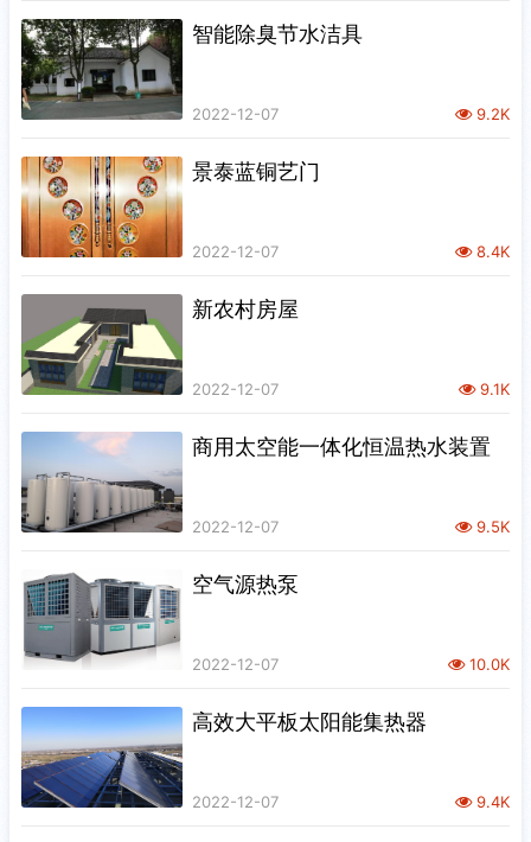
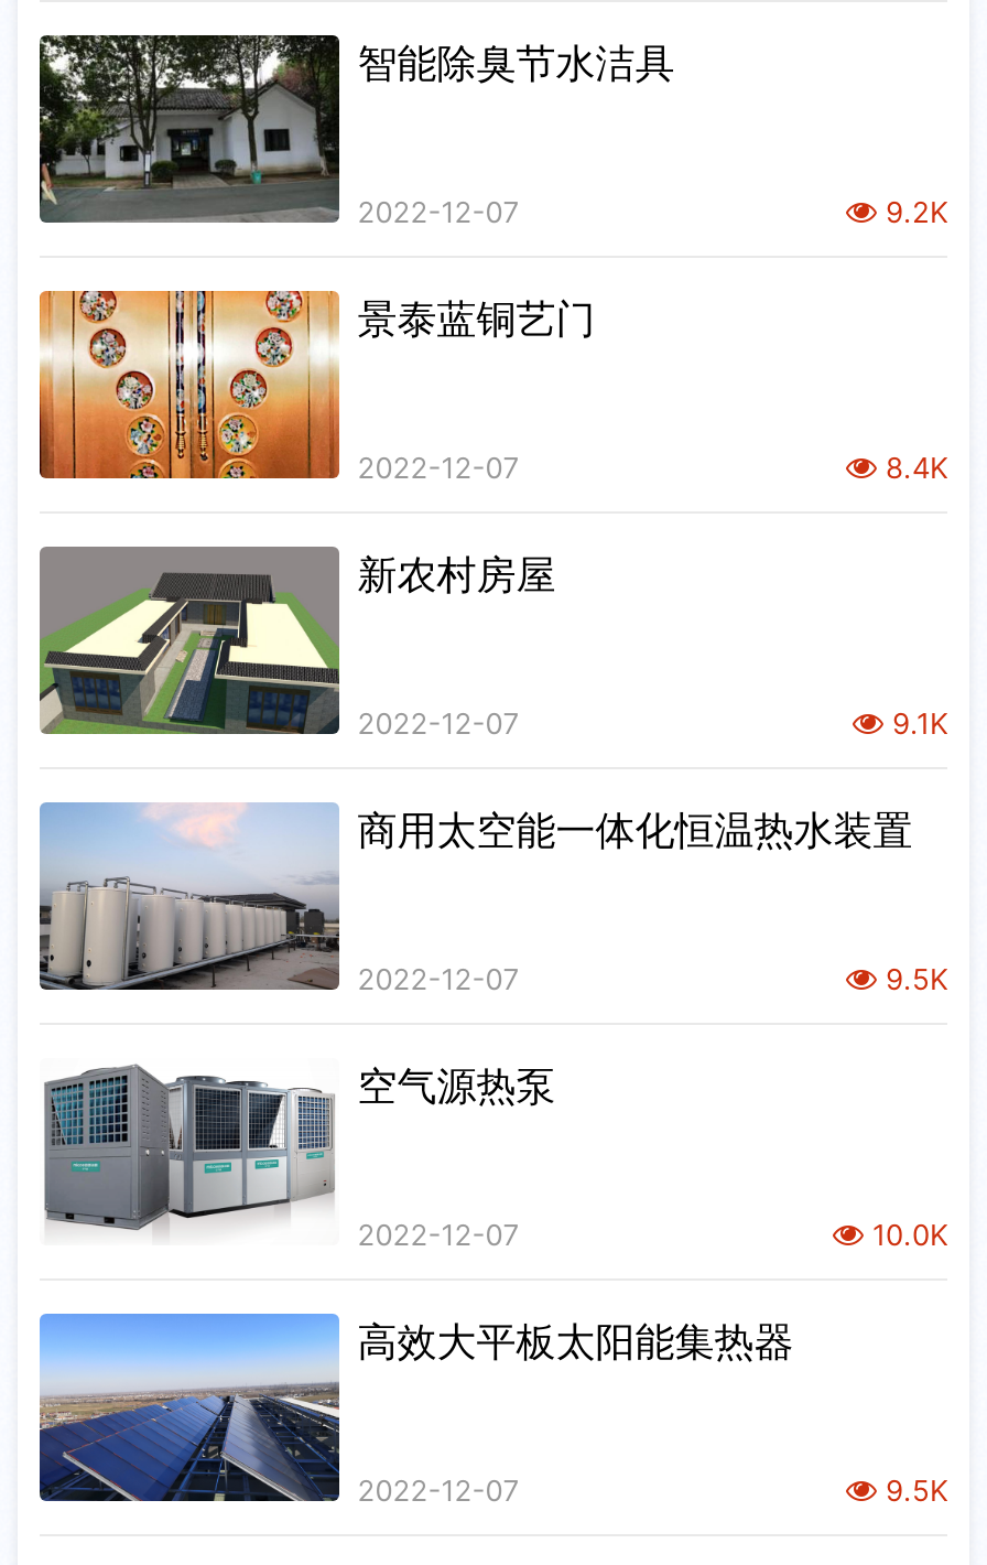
- 9.4K
+ 9.5K
